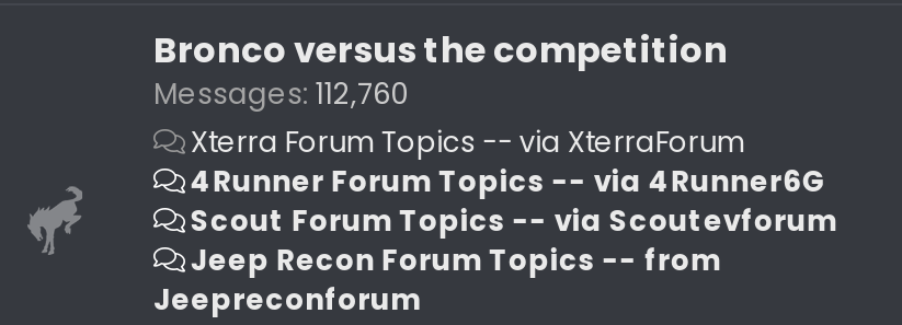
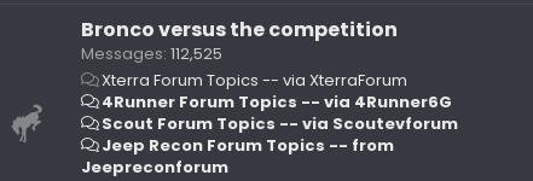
- Messages 112,760
+ Messages 112,525
